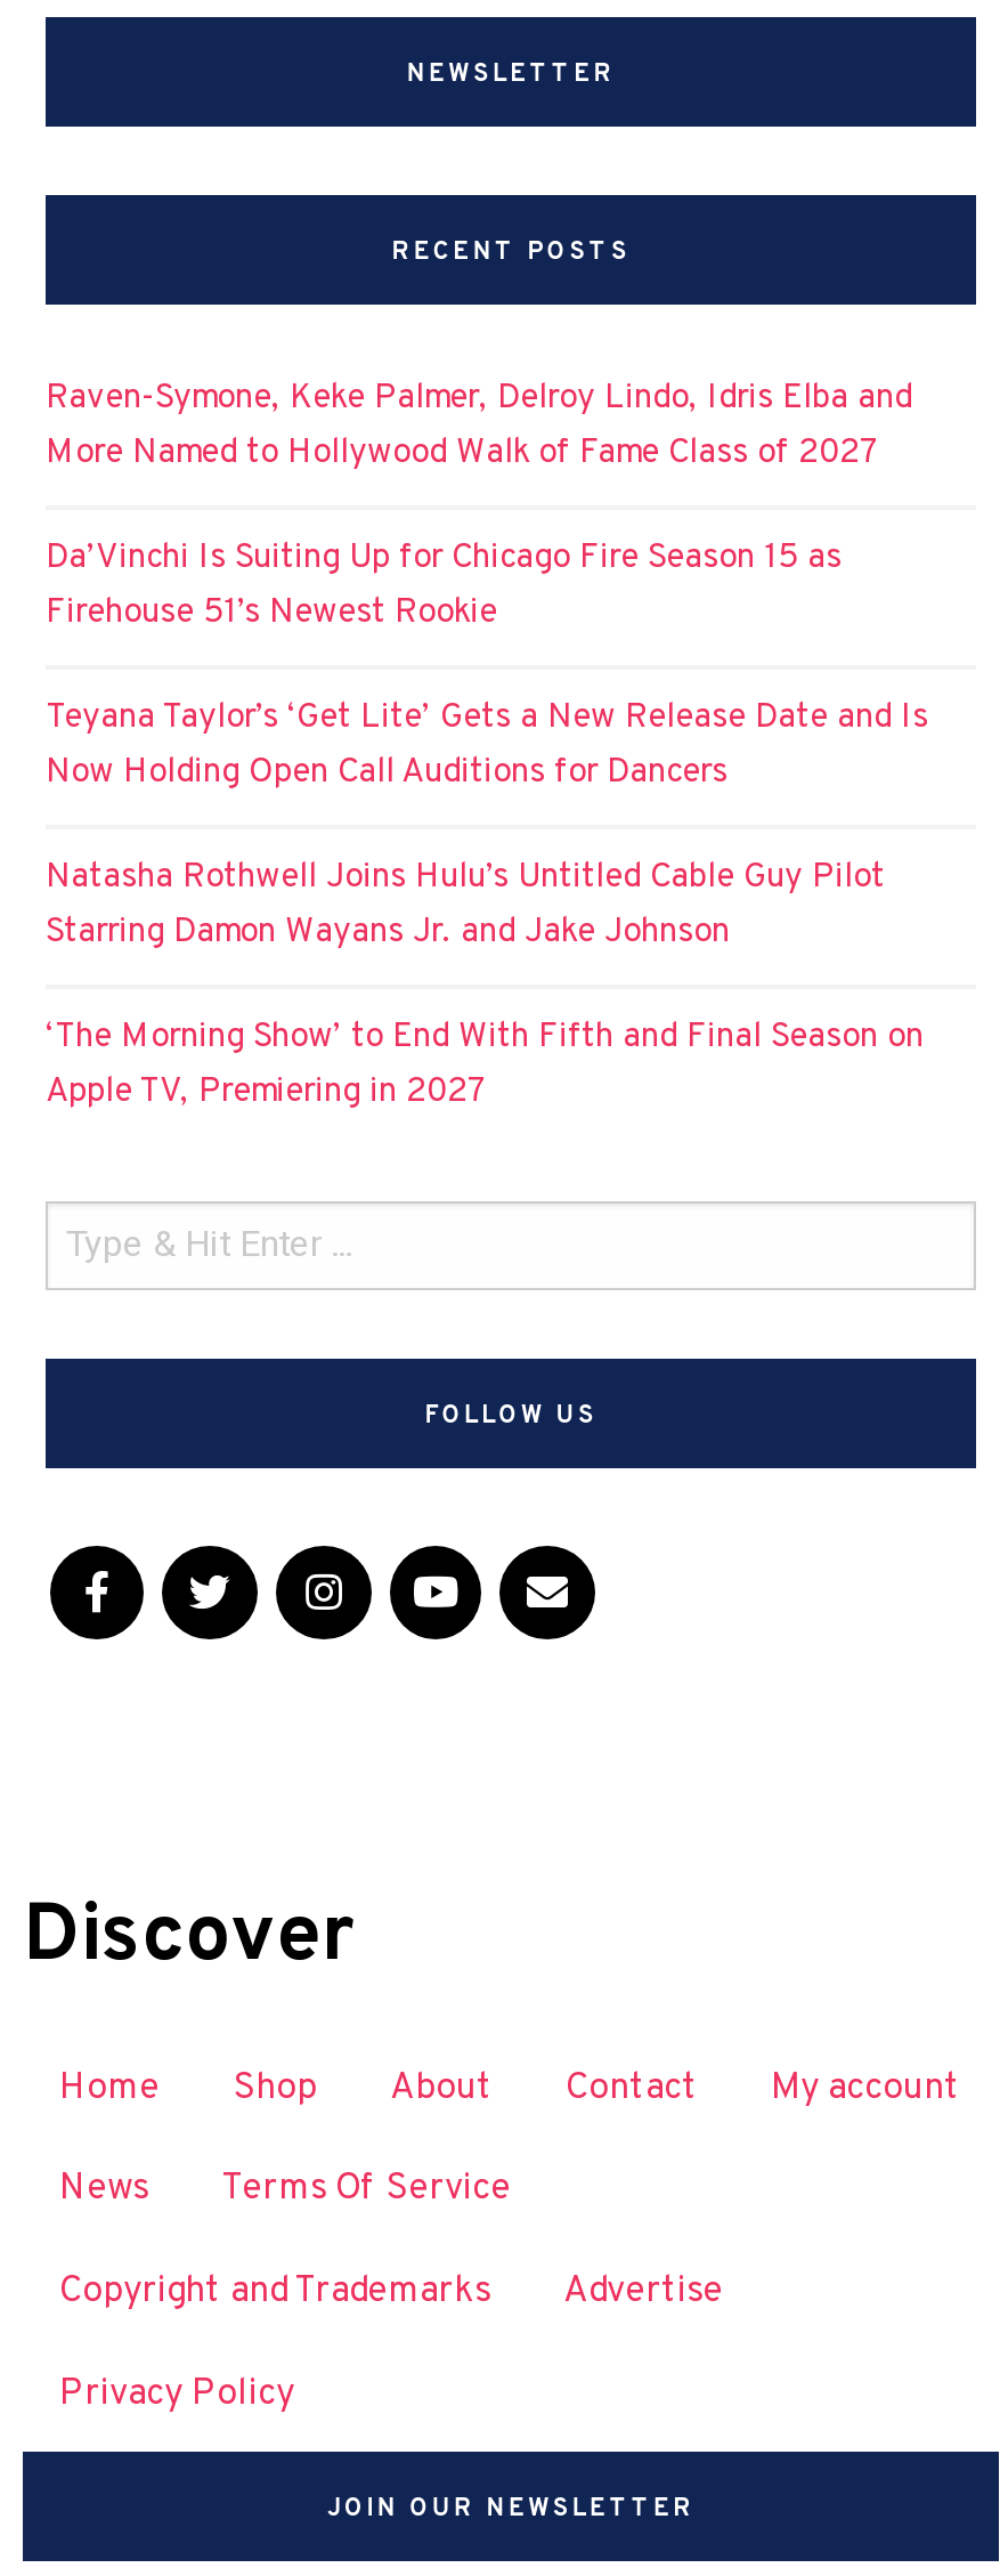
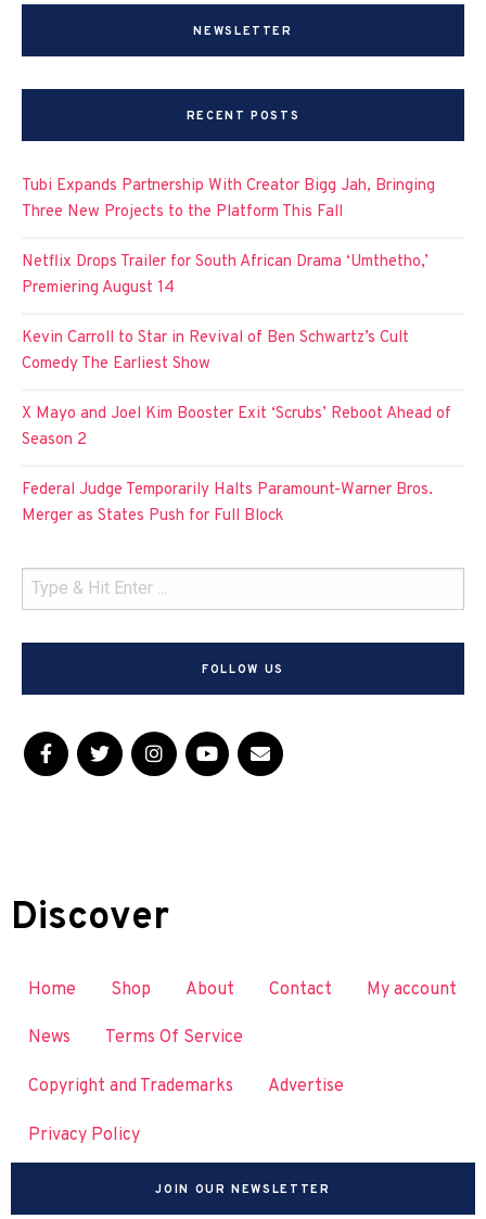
- Raven-Symone, Keke Palmer, Delroy Lindo, Idris Elba and
- More Named to Hollywood Walk of Fame Class of 2027
+ Tubi Expands Partnership With Creator Bigg Jah, Bringing
+ Three New Projects to the Platform This Fall

- Da’Vinchi Is Suiting Up for Chicago Fire Season 15 as
- Firehouse 51’s Newest Rookie
+ Netflix Drops Trailer for South African Drama ‘Umthetho,’
+ Premiering August 14

- Teyana Taylor’s ‘Get Lite’ Gets a New Release Date and Is
- Now Holding Open Call Auditions for Dancers
+ Kevin Carroll to Star in Revival of Ben Schwartz’s Cult
+ Comedy The Earliest Show

- Natasha Rothwell Joins Hulu’s Untitled Cable Guy Pilot
- Starring Damon Wayans Jr. and Jake Johnson
+ X Mayo and Joel Kim Booster Exit ‘Scrubs’ Reboot Ahead of
+ Season 2

- ‘The Morning Show’ to End With Fifth and Final Season on
- Apple TV, Premiering in 2027
+ Federal Judge Temporarily Halts Paramount-Warner Bros.
+ Merger as States Push for Full Block
